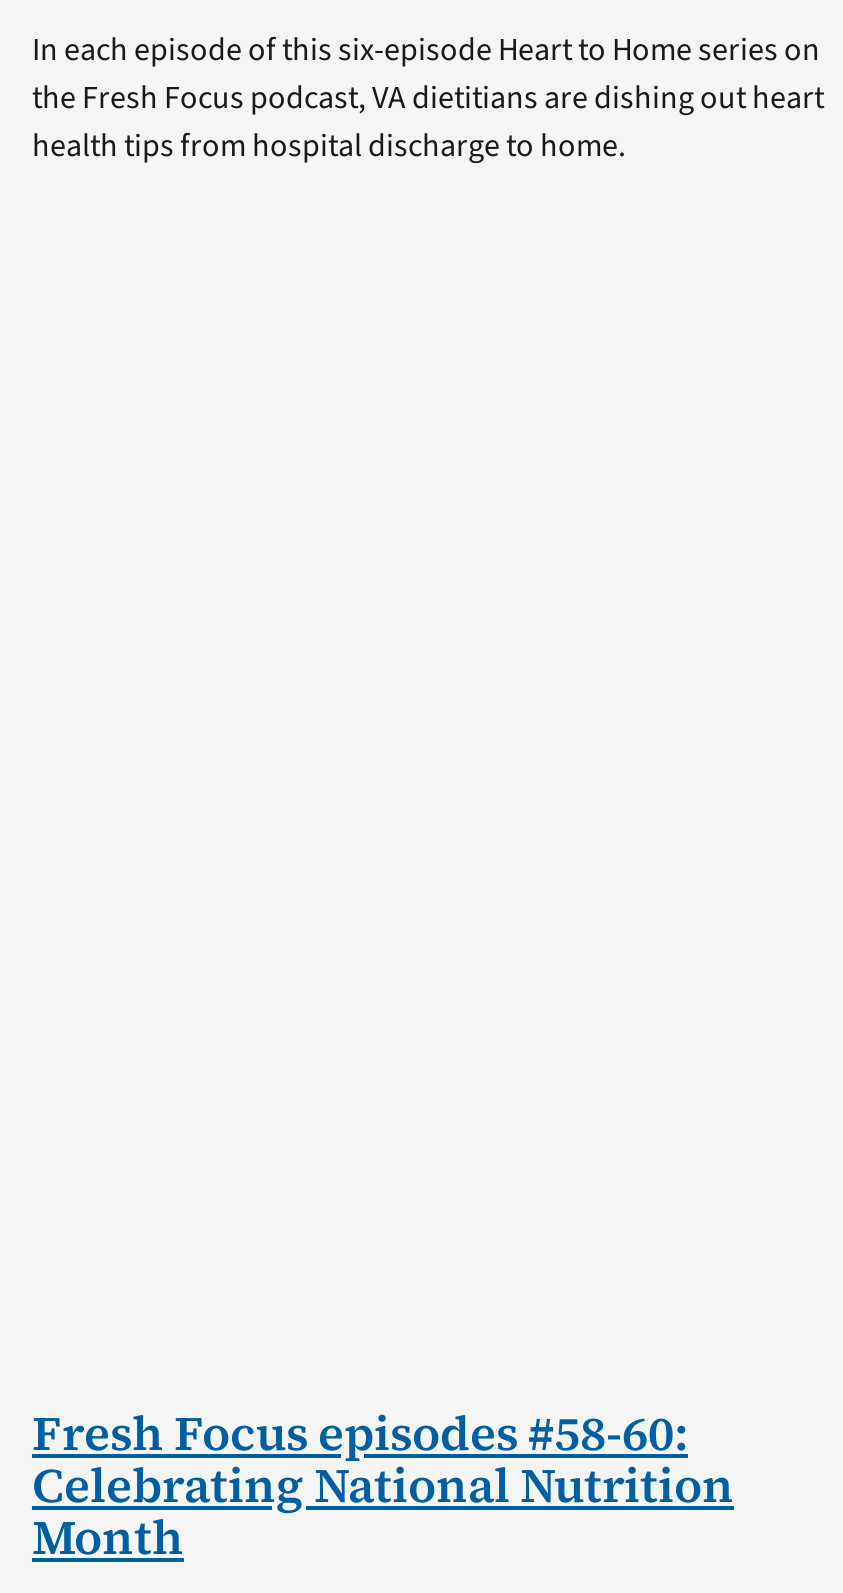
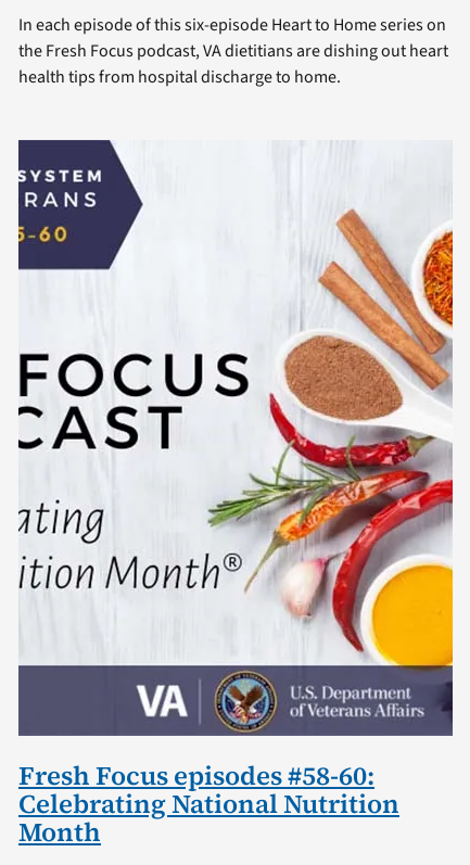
+ [image]
